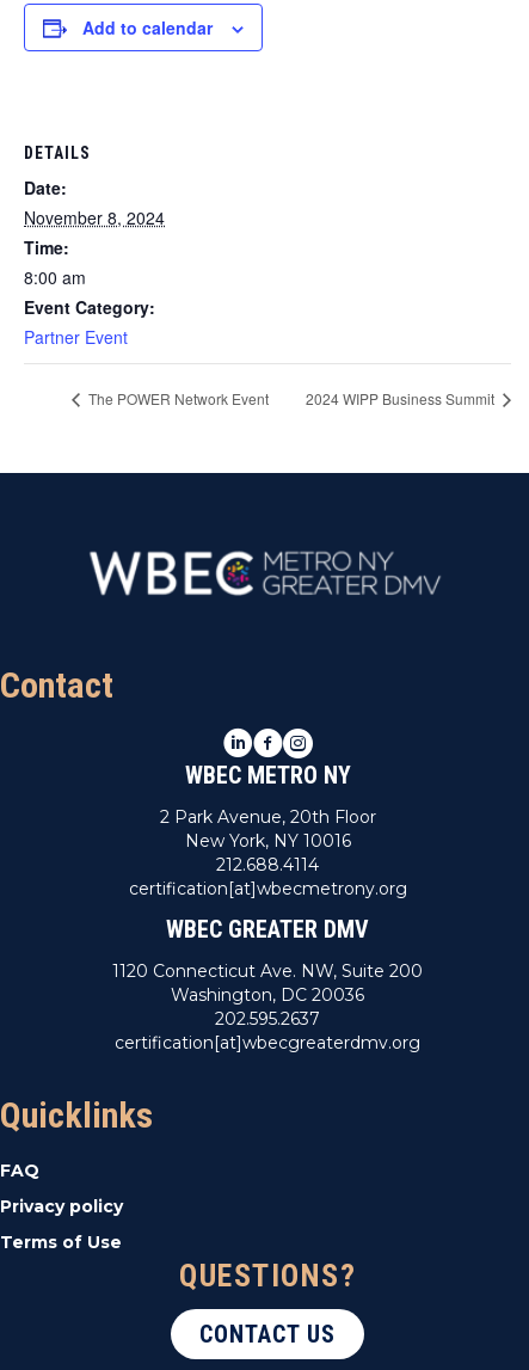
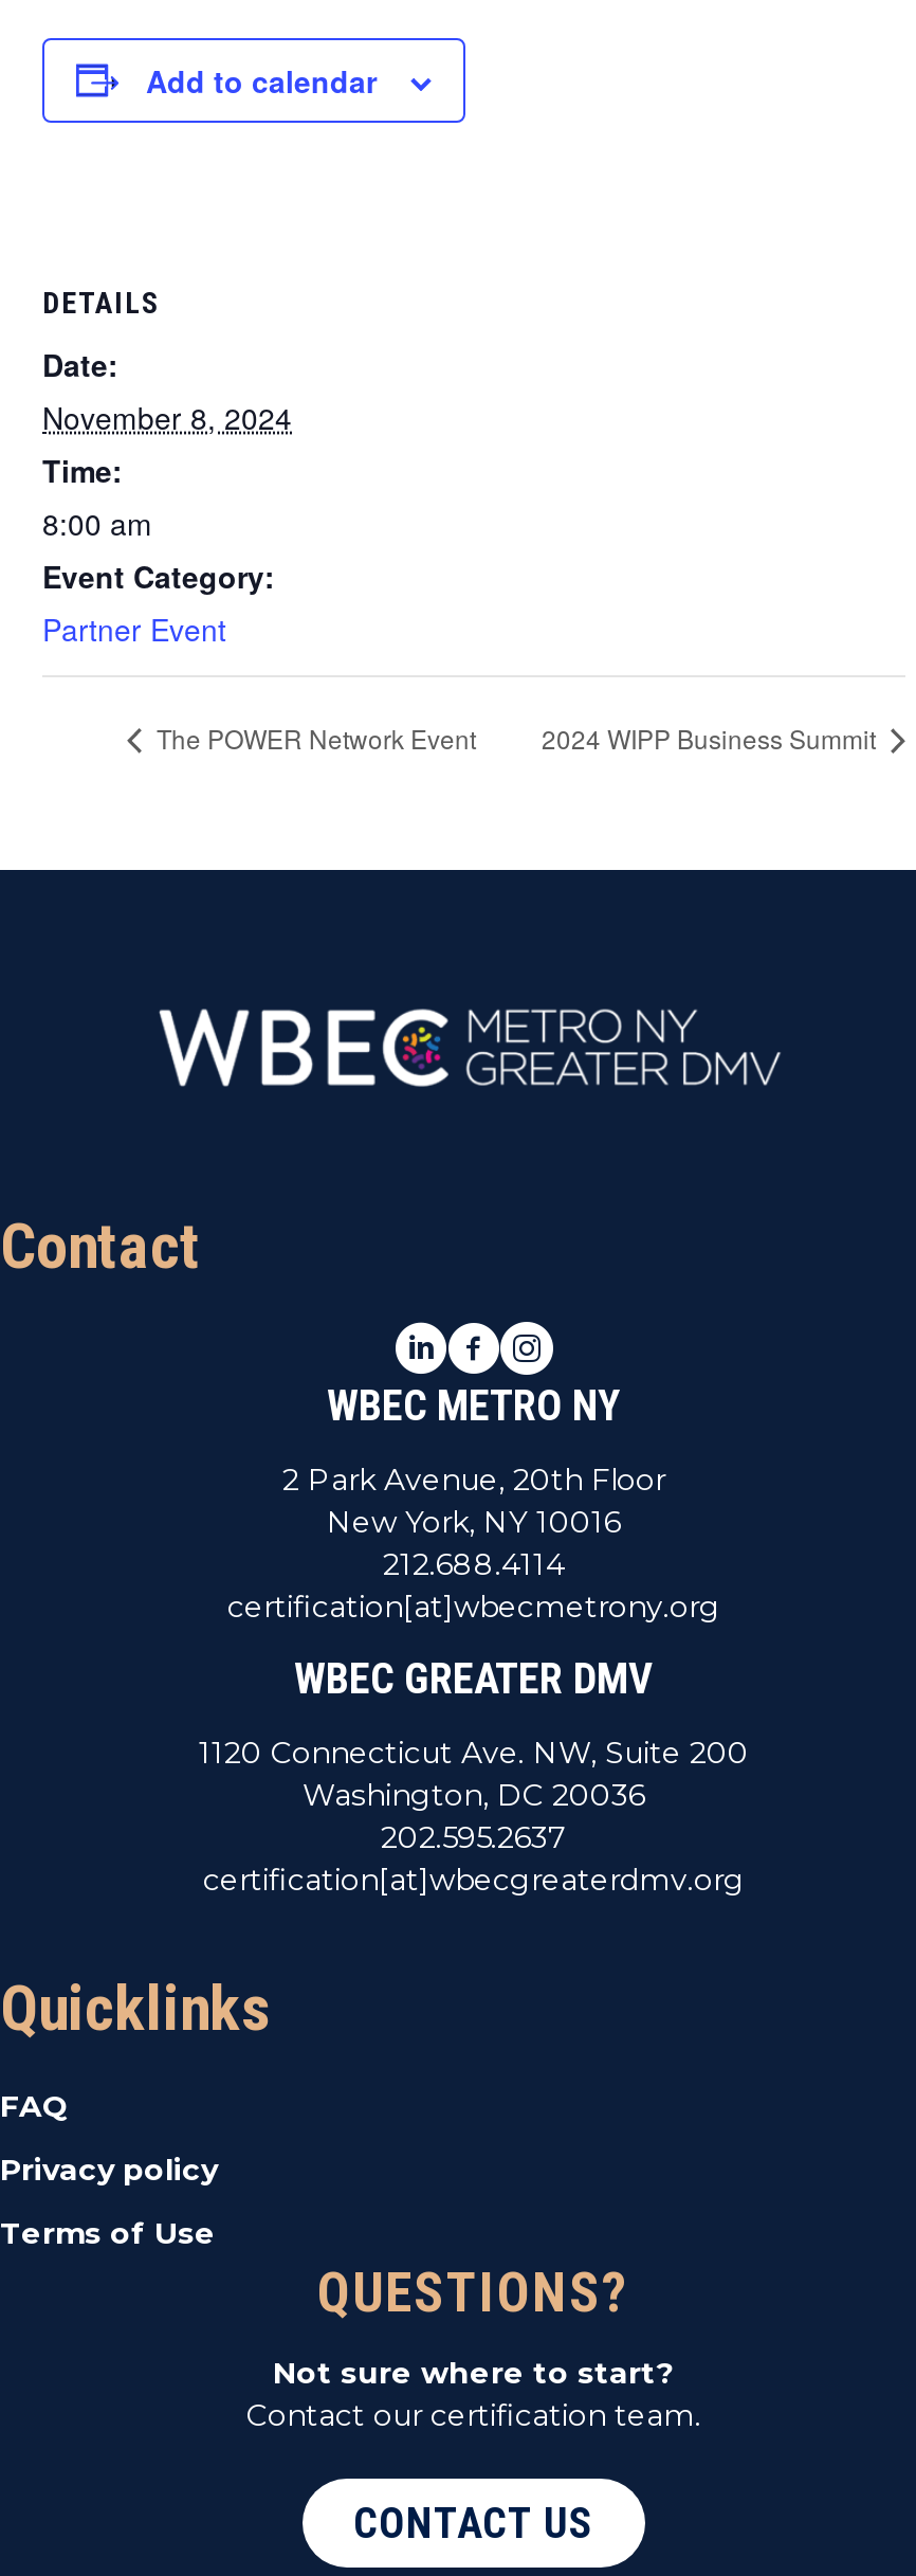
+ Not sure where to start?
+ Contact our certification team.
